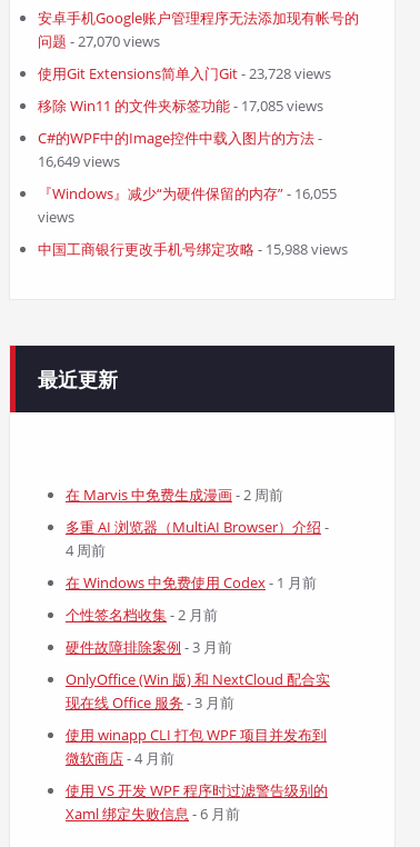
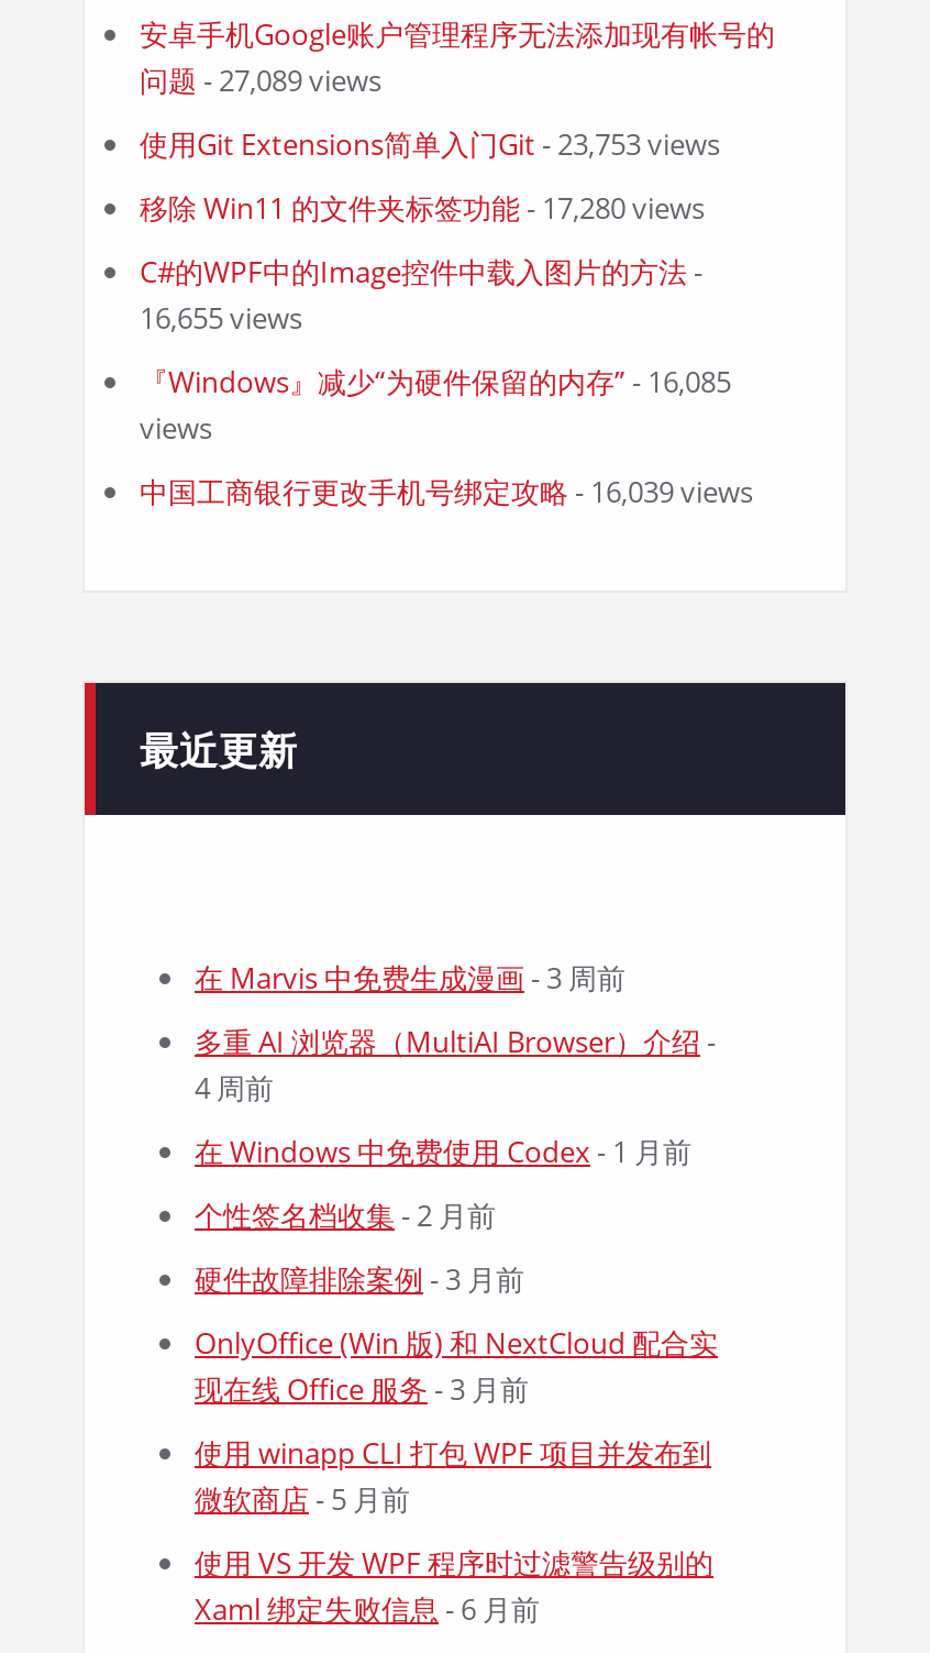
- 问题- 27,070 views
+ 问题- 27,089 views

- 使用Git Extensions简单入门Git - 23,728 views
+ 使用Git Extensions简单入门Git - 23,753 views

- 移除 Win11 的文件夹标签功能- 17,085 views
+ 移除 Win11 的文件夹标签功能- 17,280 views

- 16,649 views
+ 16,655 views

- 『Windows』减少“为硬件保留的内存” - 16,055
+ 『Windows』减少“为硬件保留的内存” - 16,085

- 中国工商银行更改手机号绑定攻略- 15,988 views
+ 中国工商银行更改手机号绑定攻略- 16,039 views

- 在 Marvis 中免费生成漫画- 2 周前
+ 在 Marvis 中免费生成漫画- 3 周前

- 微软商店- 4 月前
+ 微软商店- 5 月前
